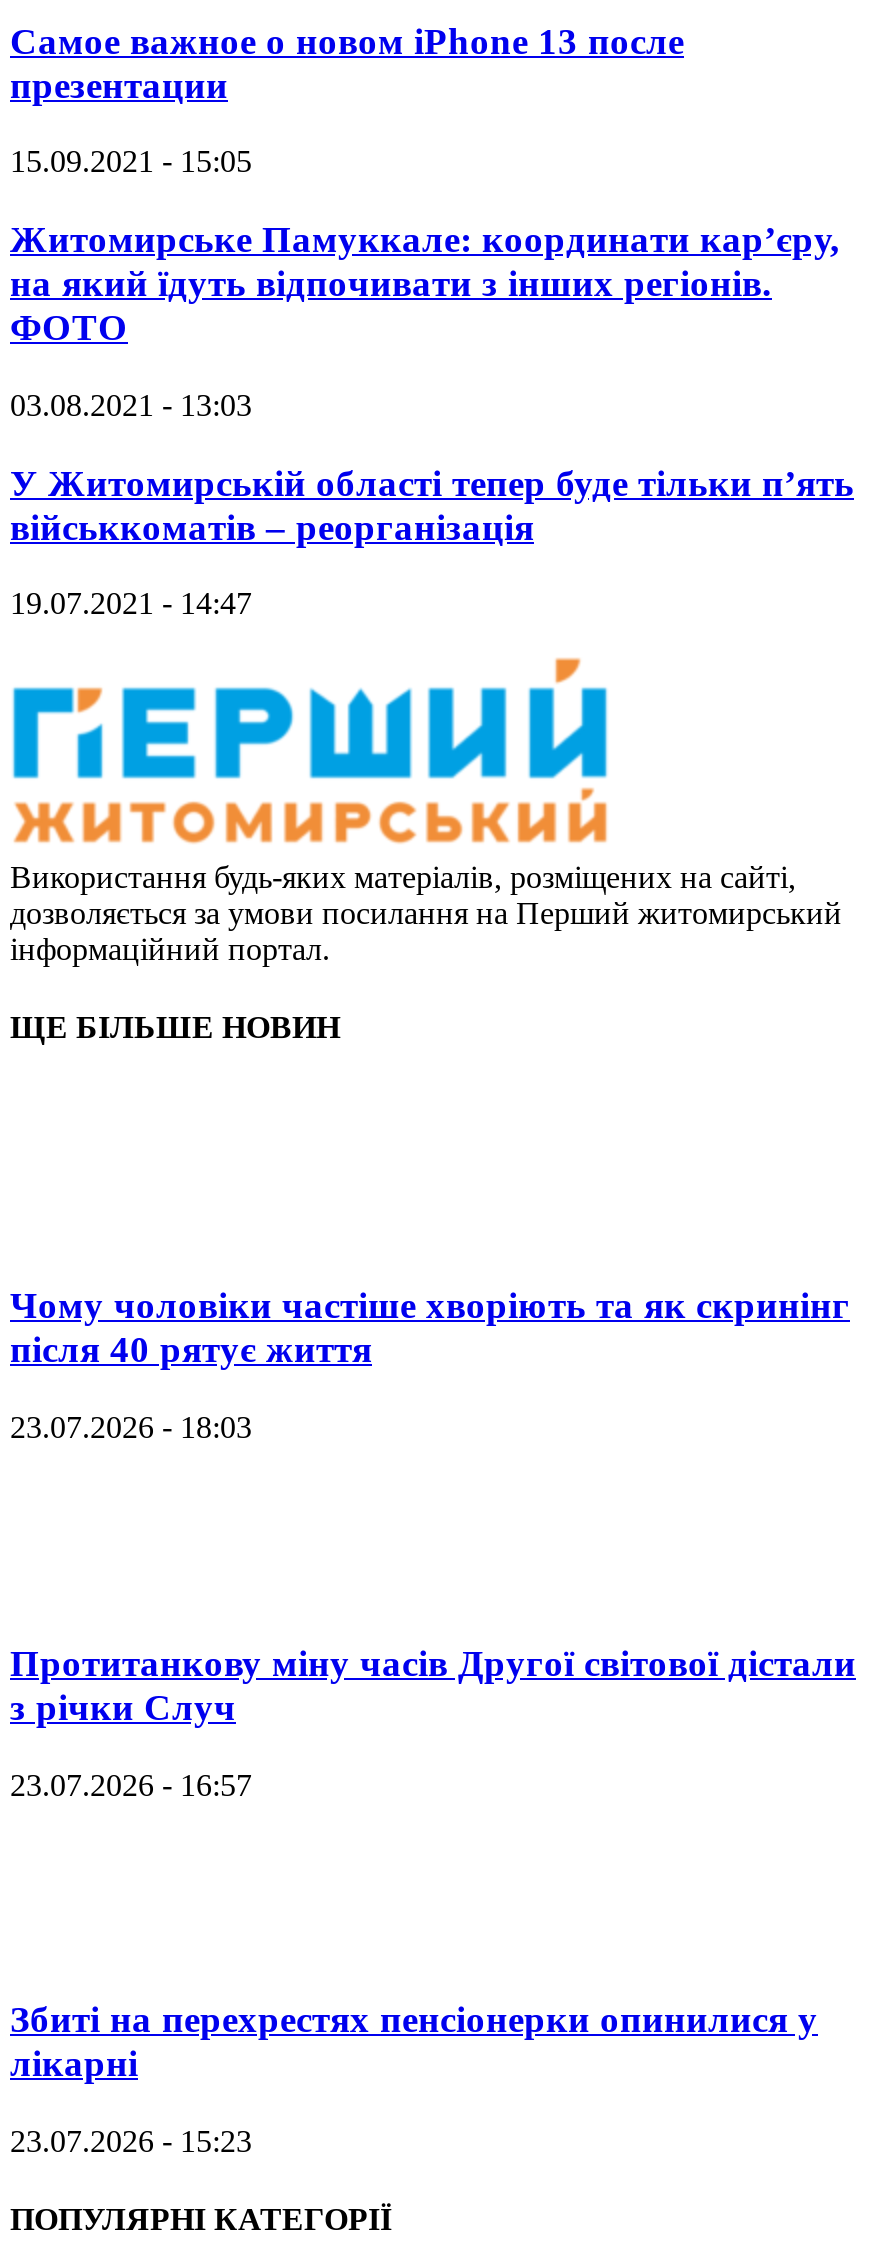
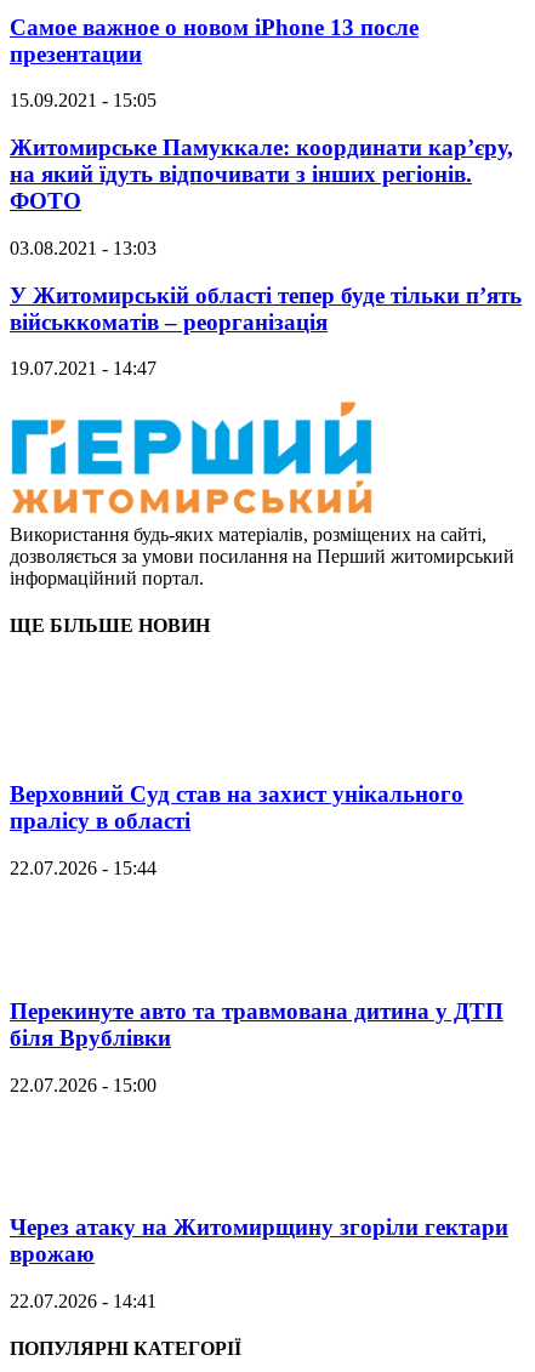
- Чому чоловіки частіше хворіють та як скринінг
- після 40 рятує життя
+ Верховний Суд став на захист унікального
+ пралісу в області

- 23.07.2026 - 18:03
+ 22.07.2026 - 15:44

- Протитанкову міну часів Другої світової дістали
- з річки Случ
+ Перекинуте авто та травмована дитина у ДТП
+ біля Врублівки

- 23.07.2026 - 16:57
+ 22.07.2026 - 15:00

- Збиті на перехрестях пенсіонерки опинилися у
- лікарні
+ Через атаку на Житомирщину згоріли гектари
+ врожаю

- 23.07.2026 - 15:23
+ 22.07.2026 - 14:41
